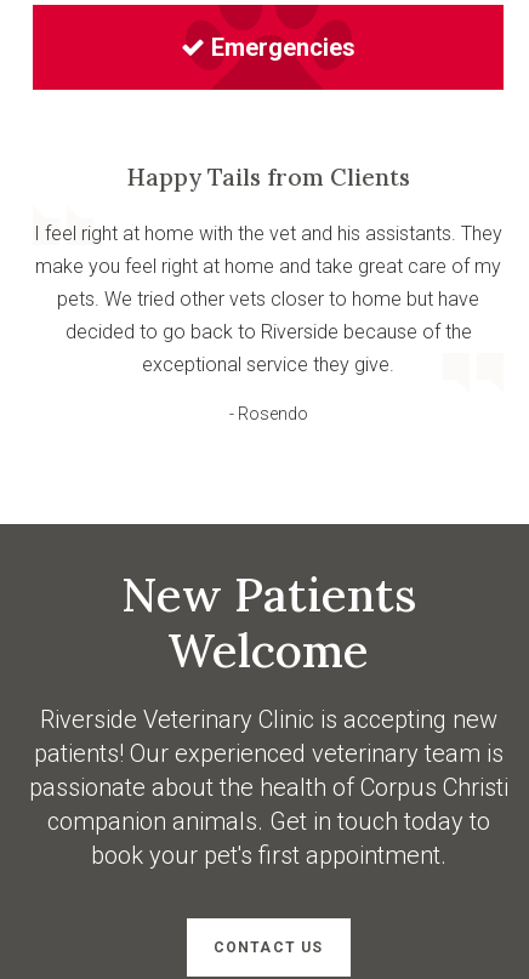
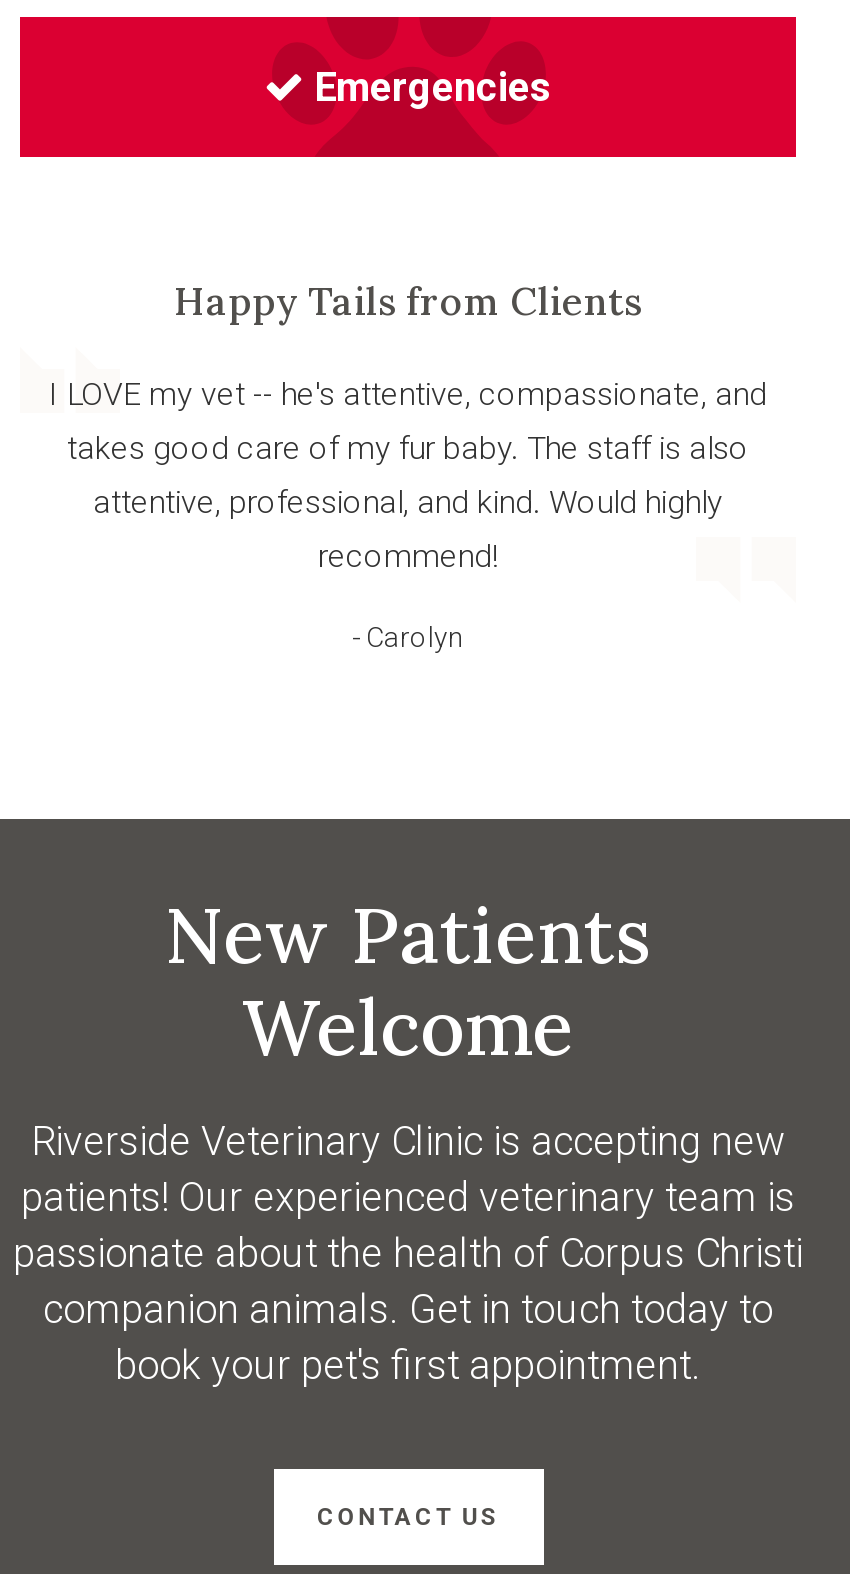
- I feel right at home with the vet and his assistants. They
- make you feel right at home and take great care of my
- pets. We tried other vets closer to home but have
- decided to go back to Riverside because of the
- exceptional service they give.
+ I LOVE my vet -- he's attentive, compassionate, and
+ takes good care of my fur baby. The staff is also
+ attentive, professional, and kind. Would highly
+ recommend!

- - Rosendo
+ - Carolyn
